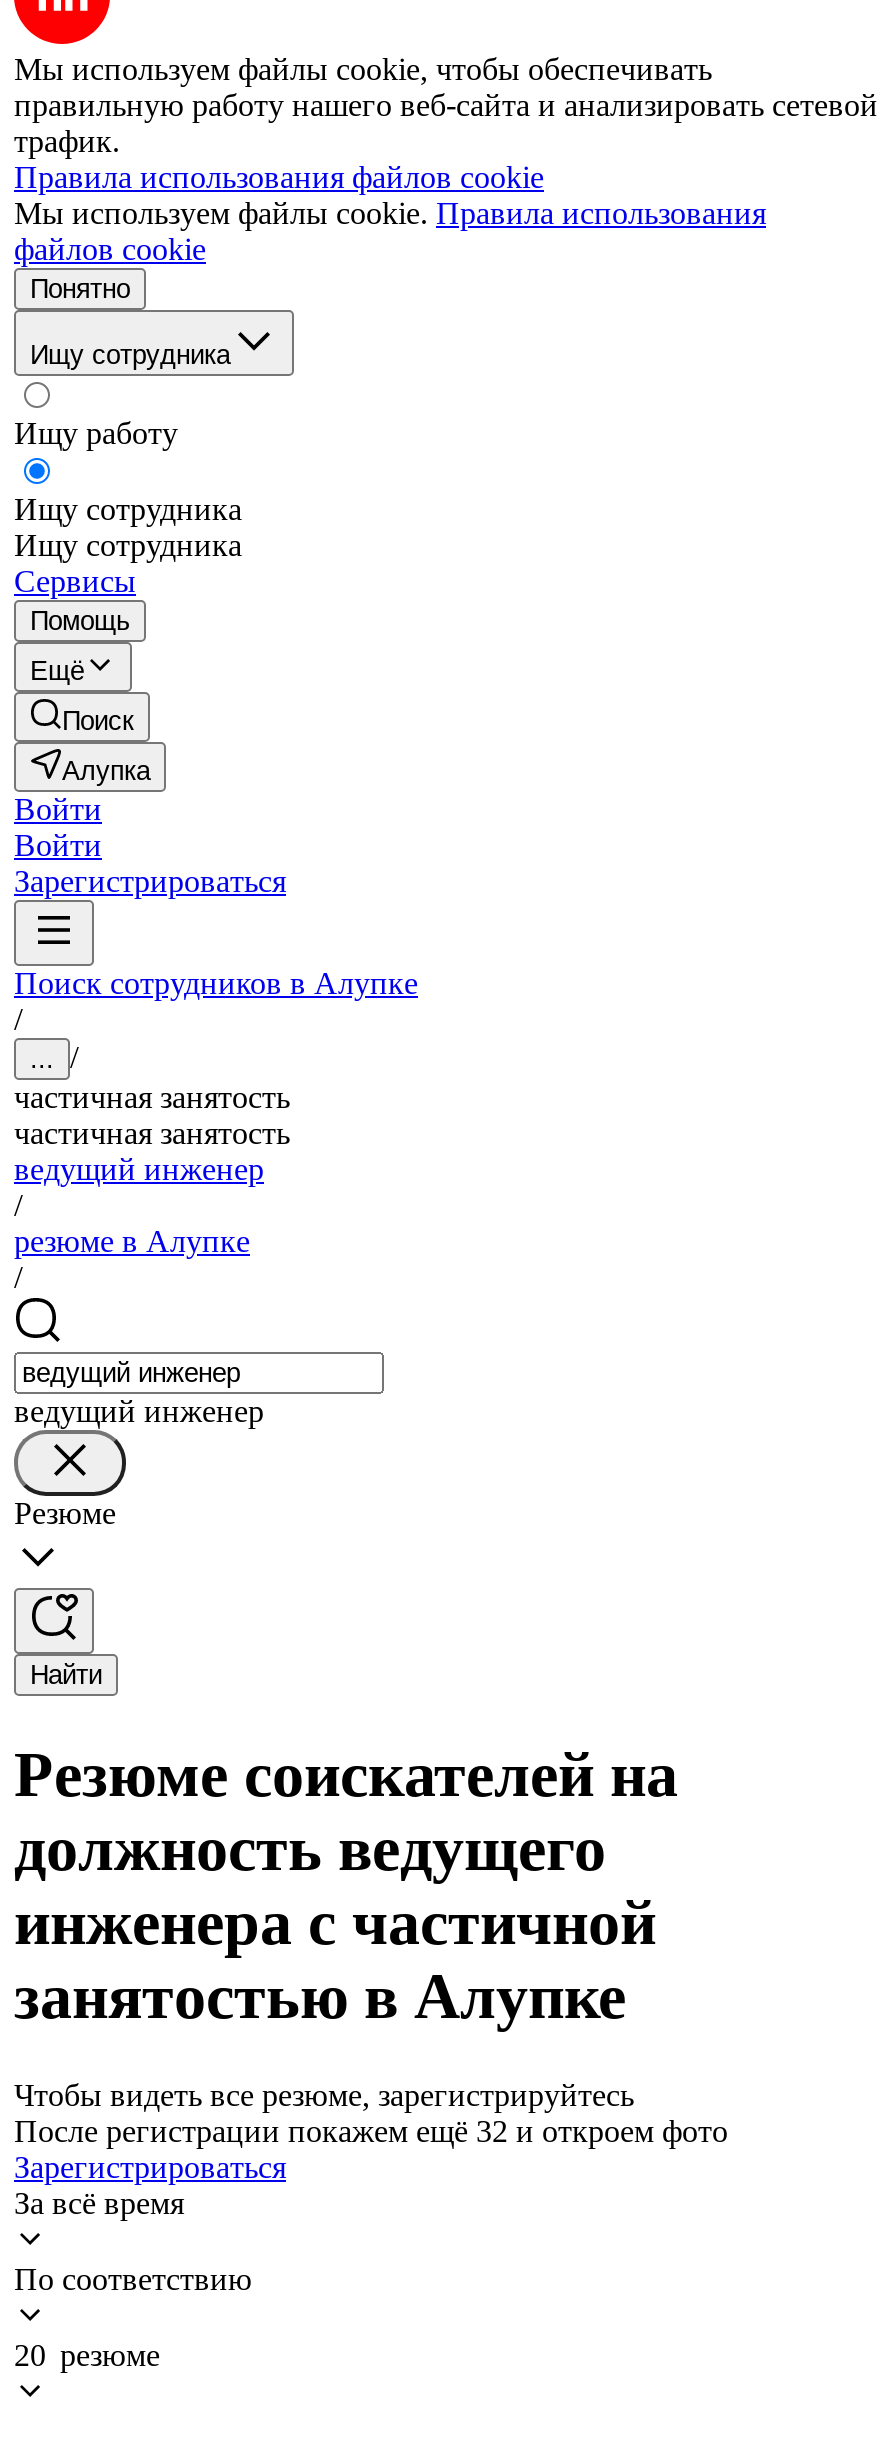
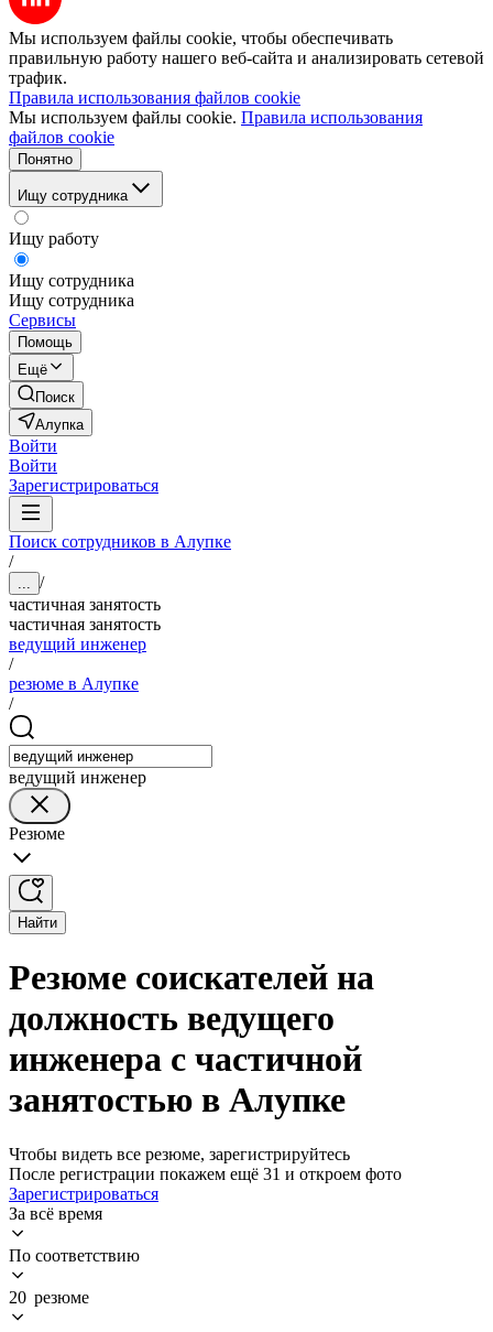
- После регистрации покажем ещё 32 и откроем фото
+ После регистрации покажем ещё 31 и откроем фото
